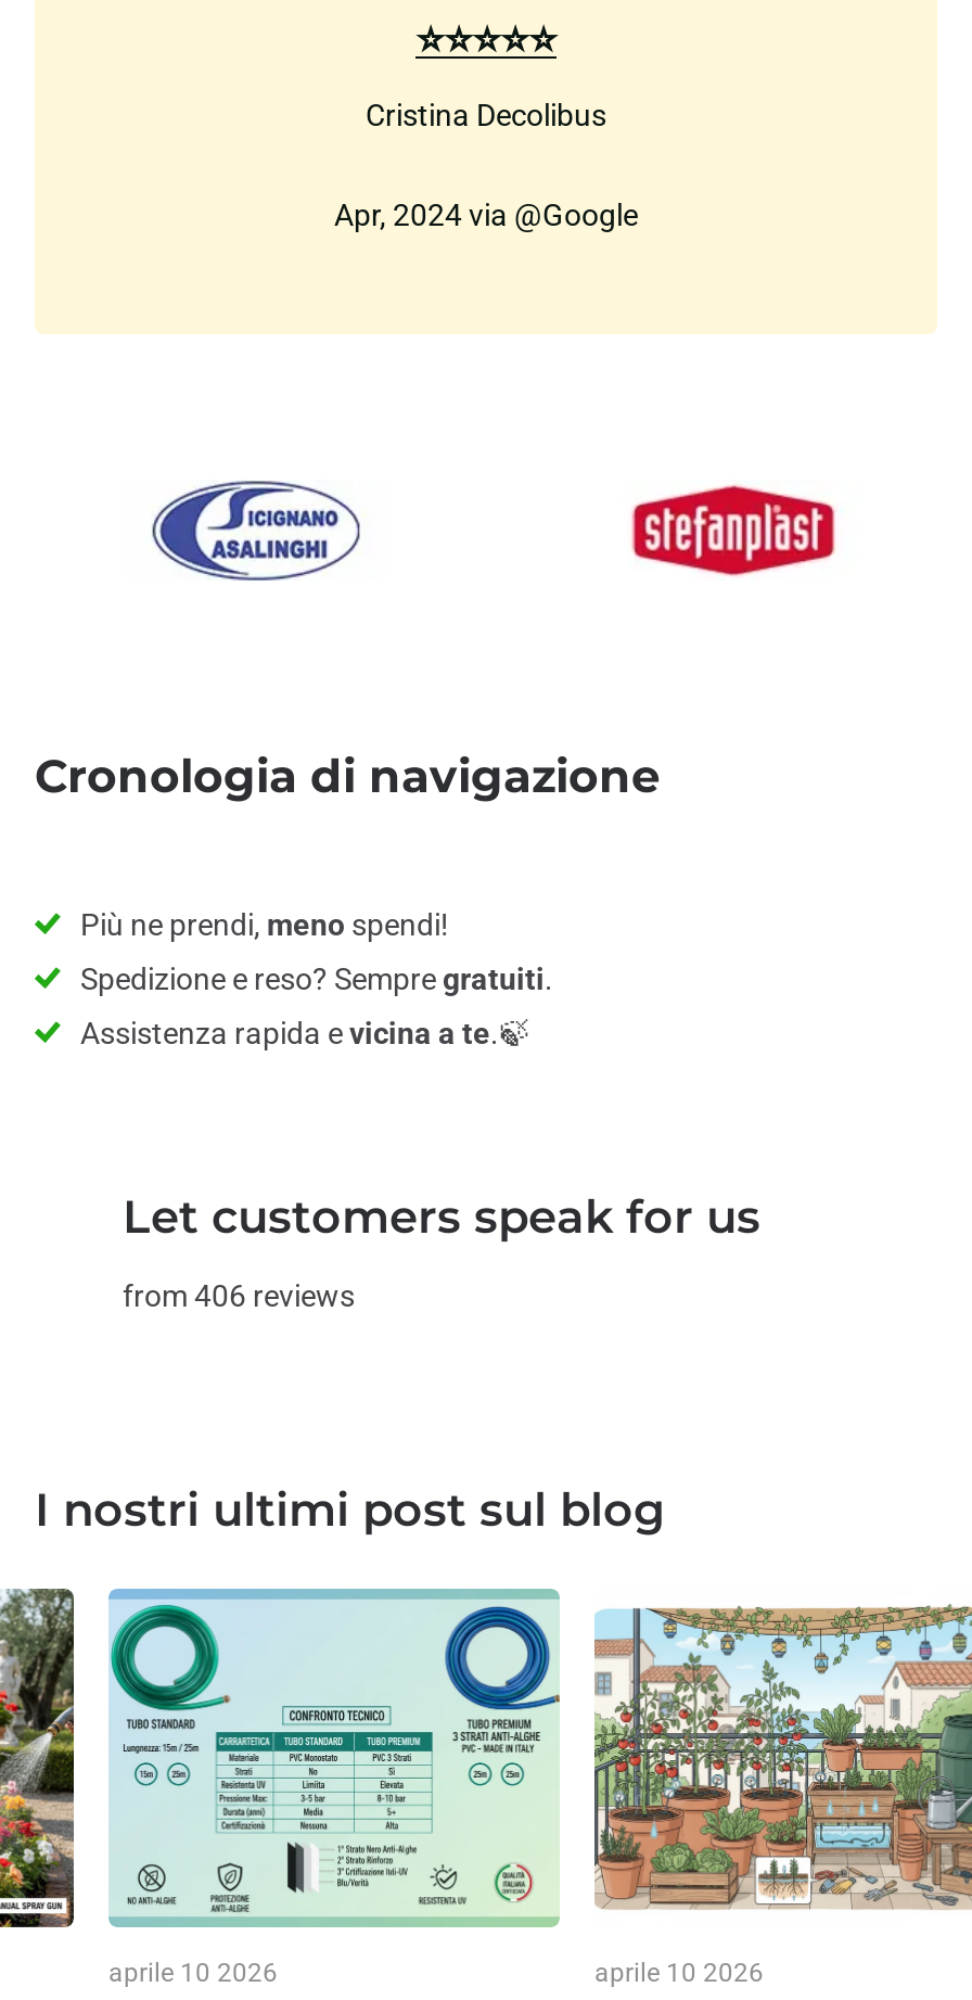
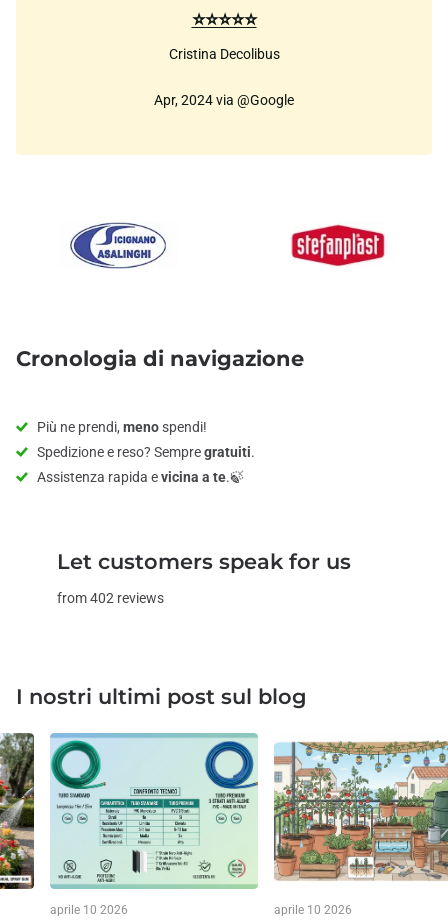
- from 406 reviews
+ from 402 reviews
